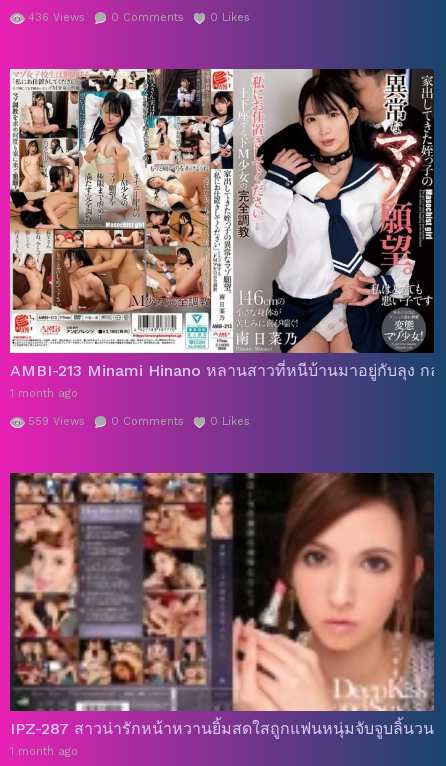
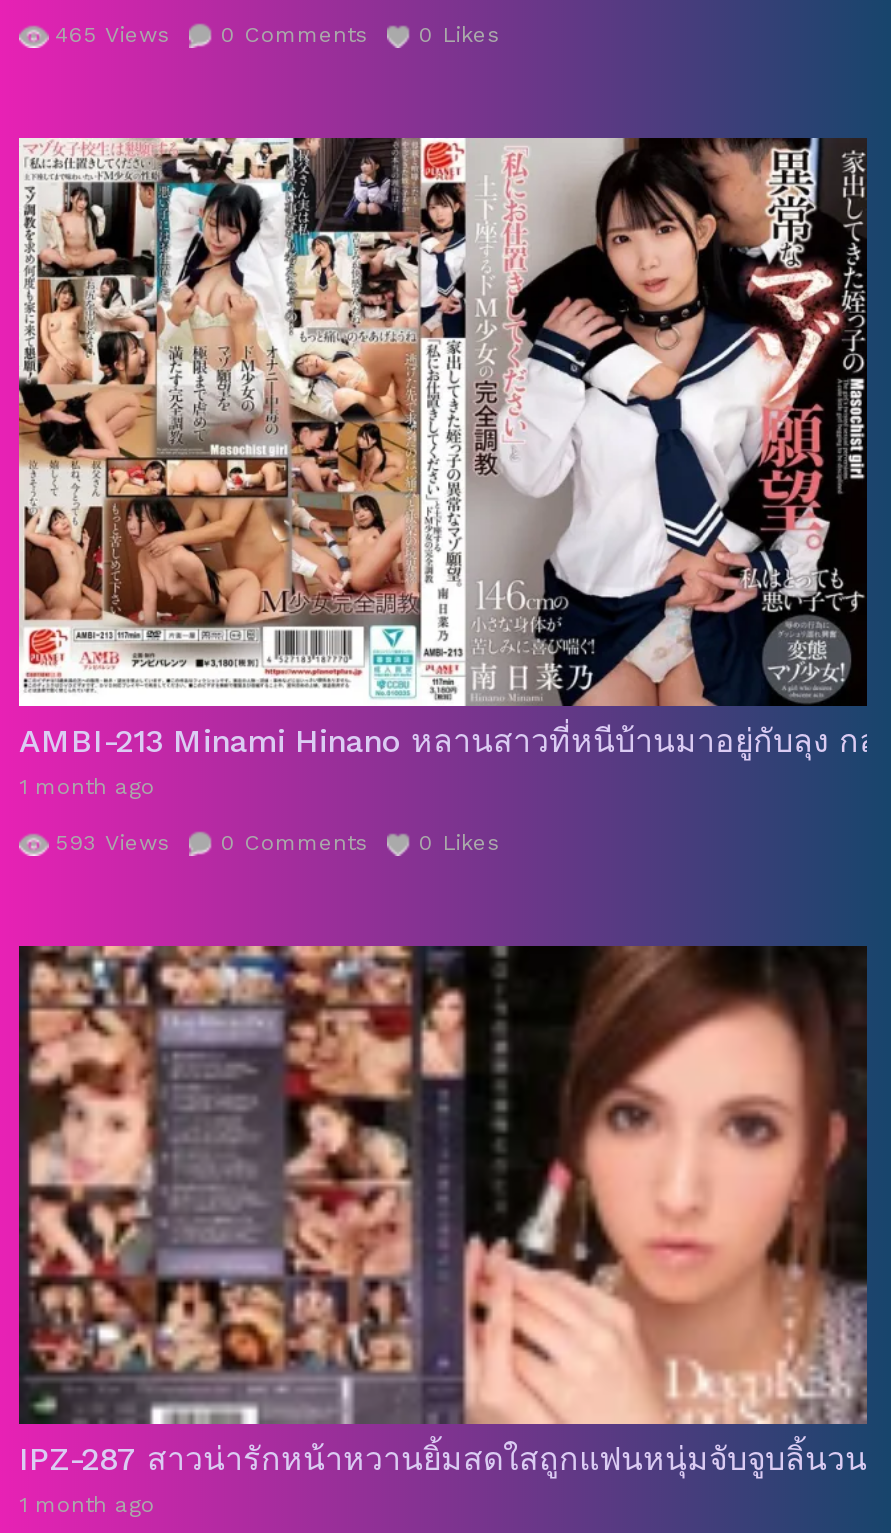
- 436 Views 0 Comments 0 Likes
+ 465 Views 0 Comments 0 Likes

- 559 Views 0 Comments 0 Likes
+ 593 Views 0 Comments 0 Likes
